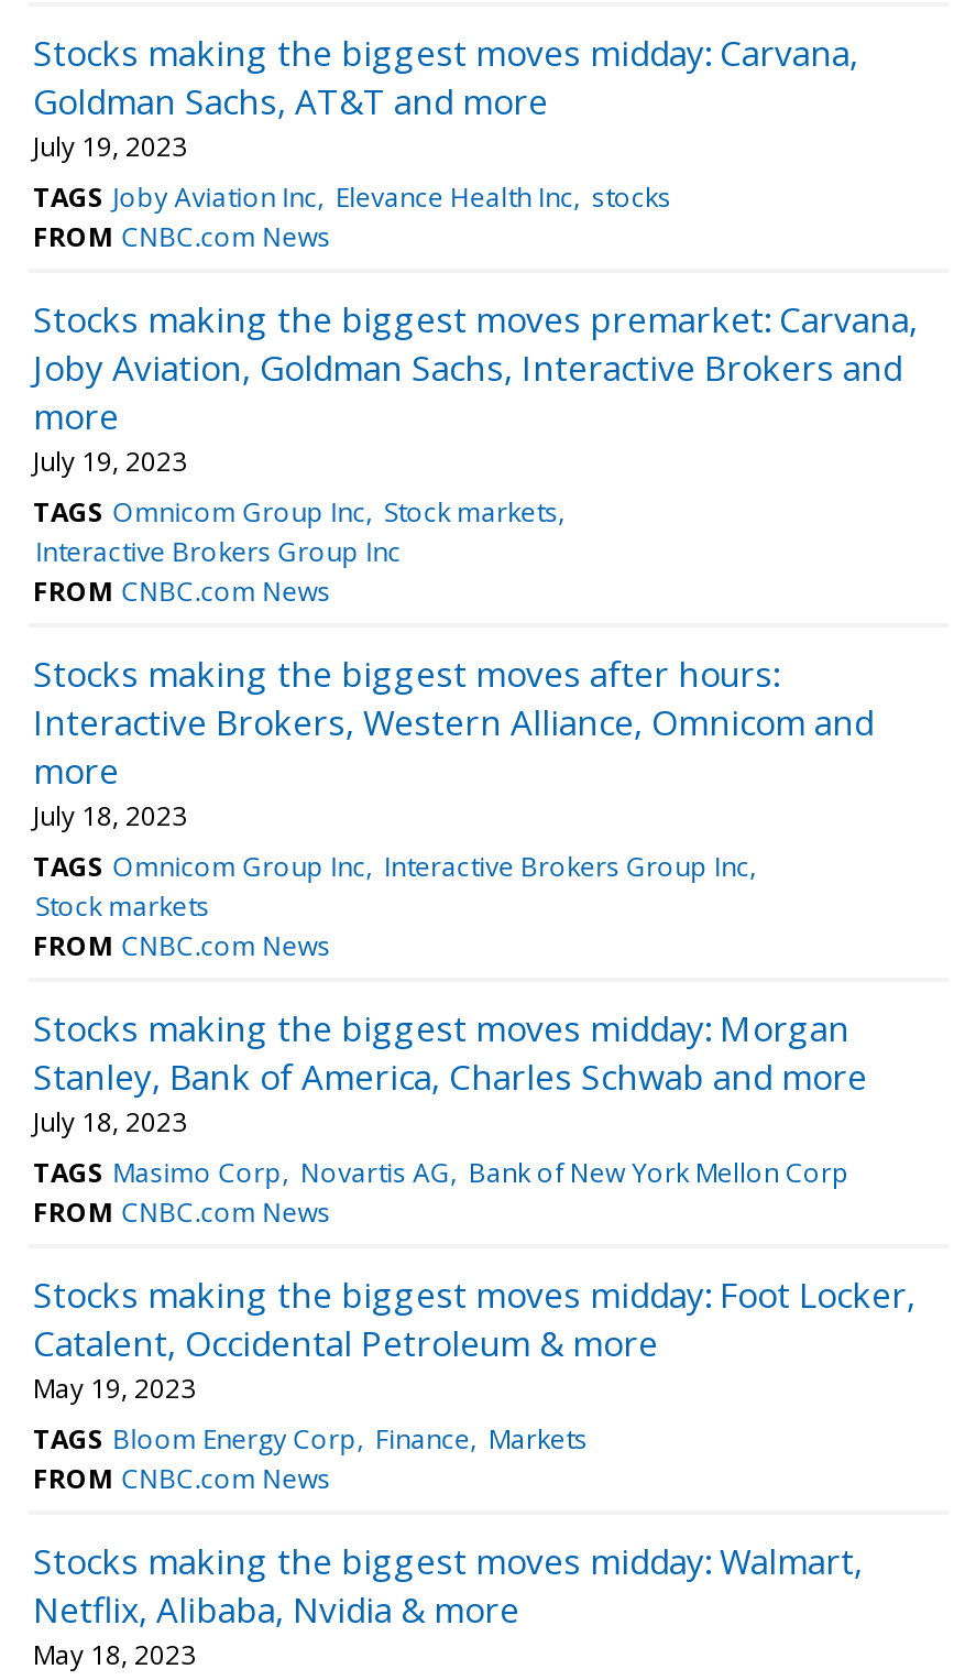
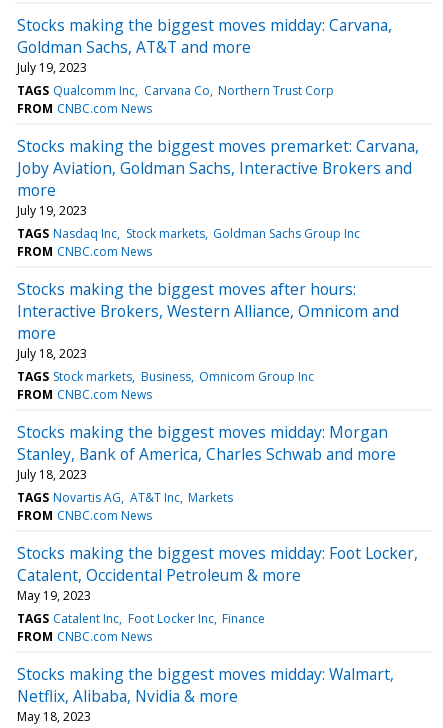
- TAGS Joby Aviation Inc Elevance Health Inc stocks
+ TAGS Qualcomm Inc Carvana Co Northern Trust Corp

- TAGS Omnicom Group Inc Stock markets
- Interactive Brokers Group Inc
+ TAGS Nasdaq Inc Stock markets Goldman Sachs Group Inc

- TAGS Omnicom Group Inc Interactive Brokers Group Inc
- Stock markets
+ TAGS Stock markets Business Omnicom Group Inc

- TAGS Masimo Corp Novartis AG Bank of New York Mellon Corp
+ TAGS Novartis AG AT&T Inc Markets

- TAGS Bloom Energy Corp Finance Markets
+ TAGS Catalent Inc Foot Locker Inc Finance
